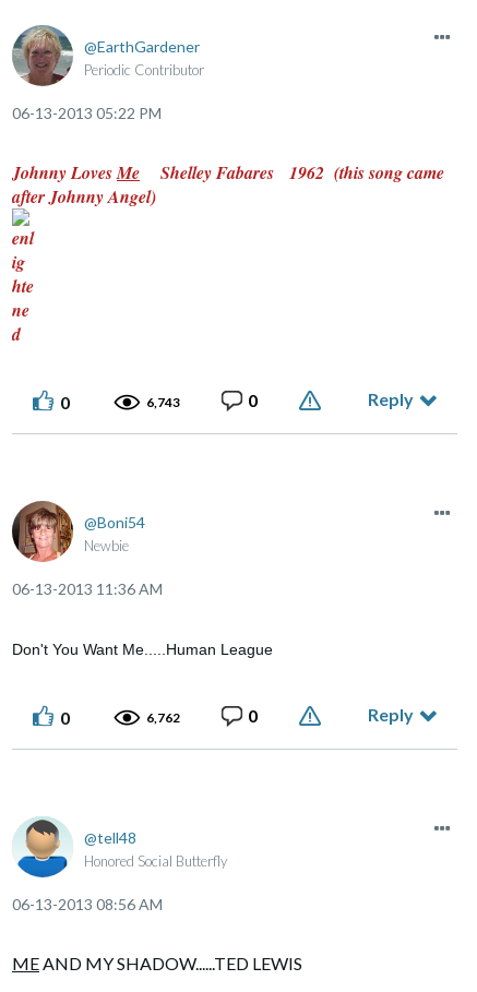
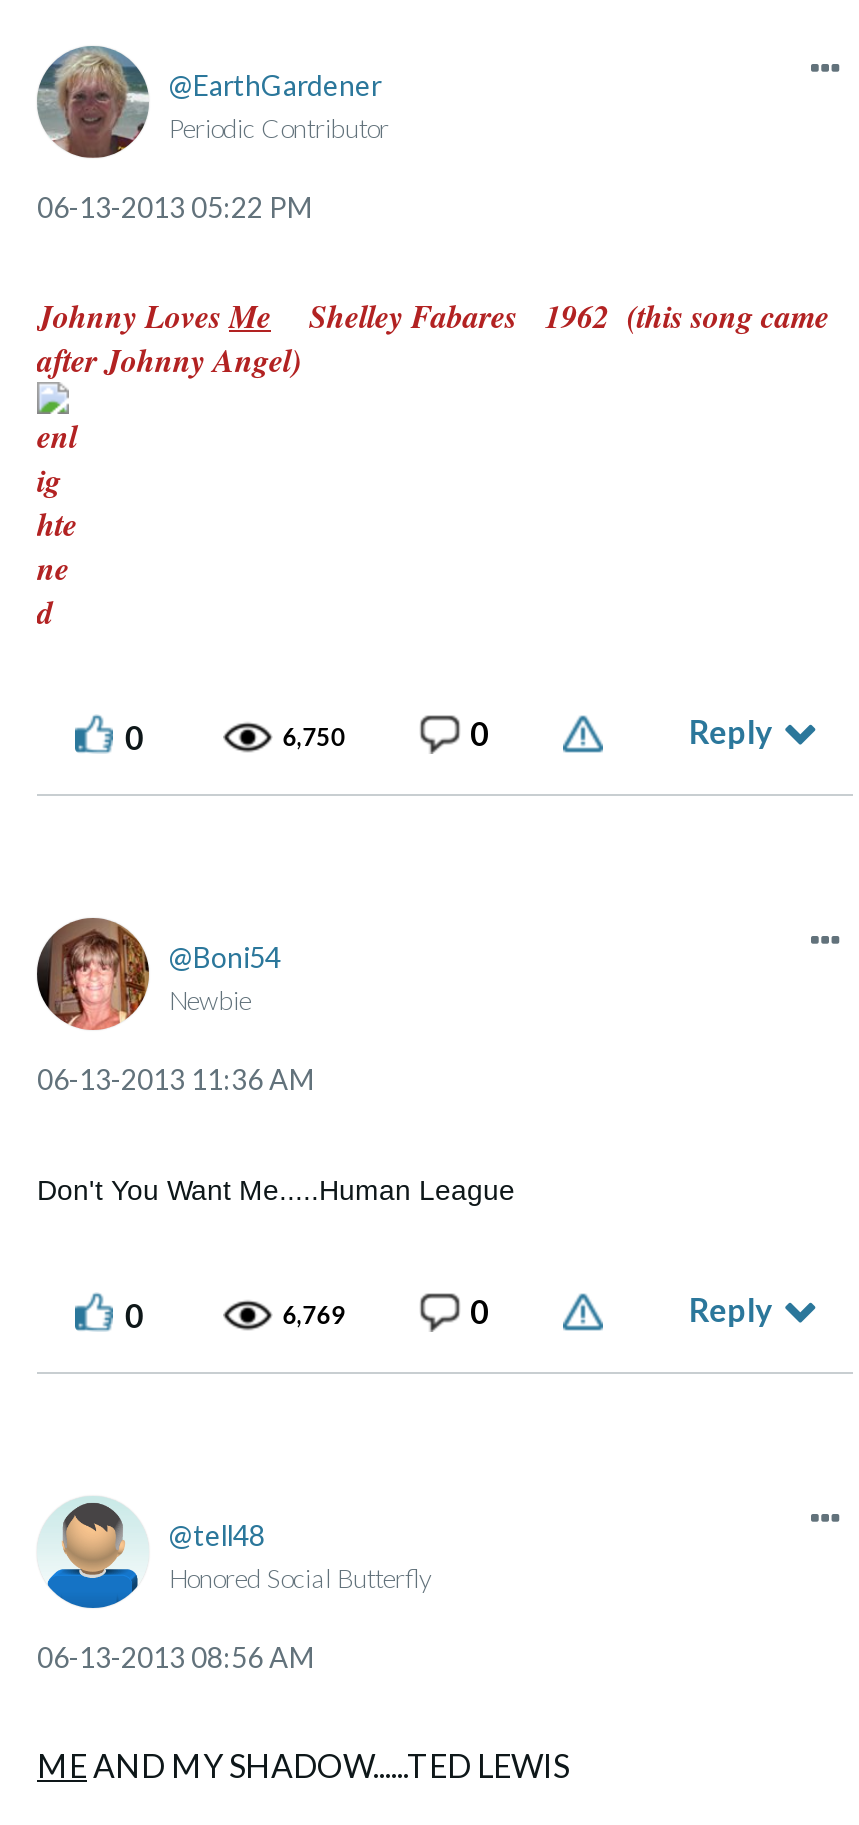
- 6,743
+ 6,750

- 6,762
+ 6,769
